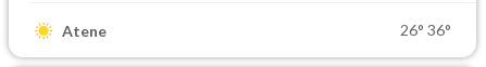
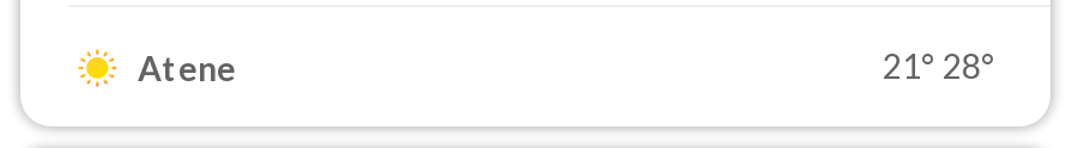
- 26° 36°
+ 21° 28°
